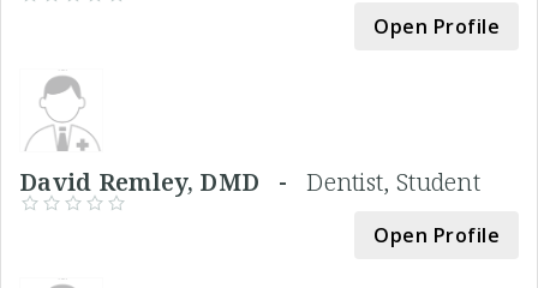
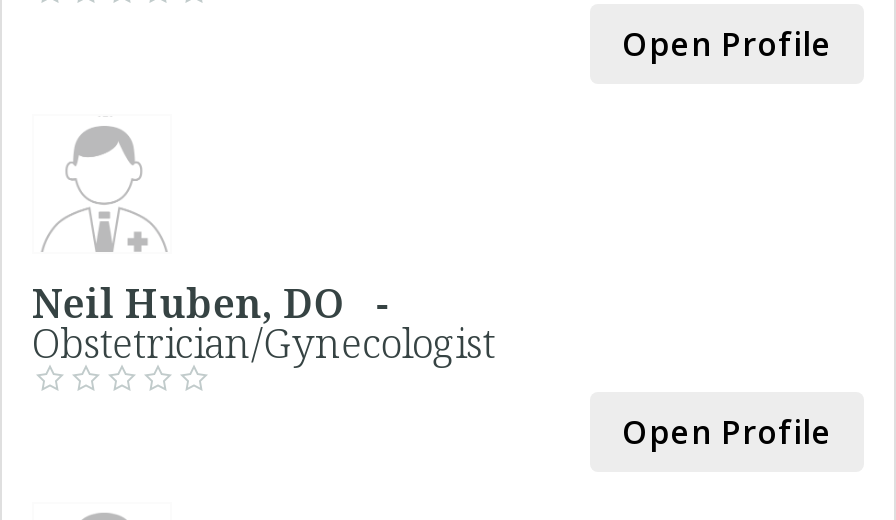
- David Remley, DMD - Dentist, Student
+ Neil Huben, DO -
+ Obstetrician/Gynecologist
